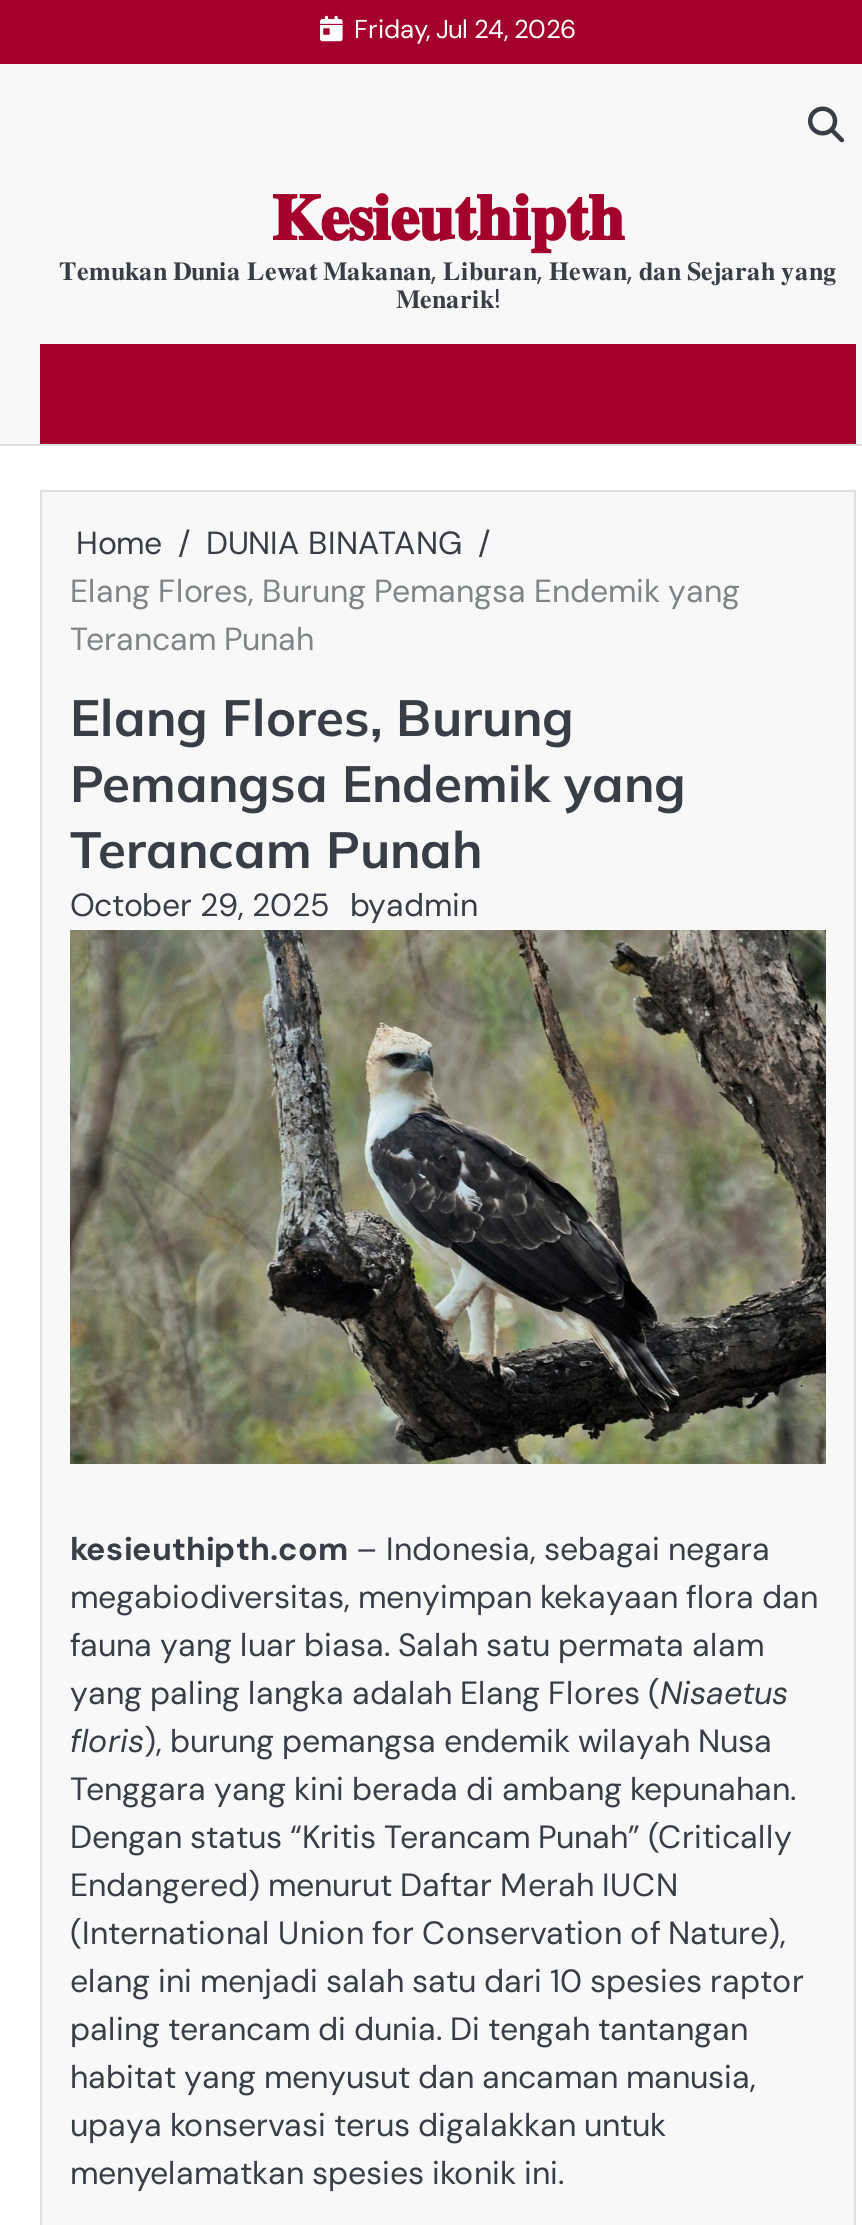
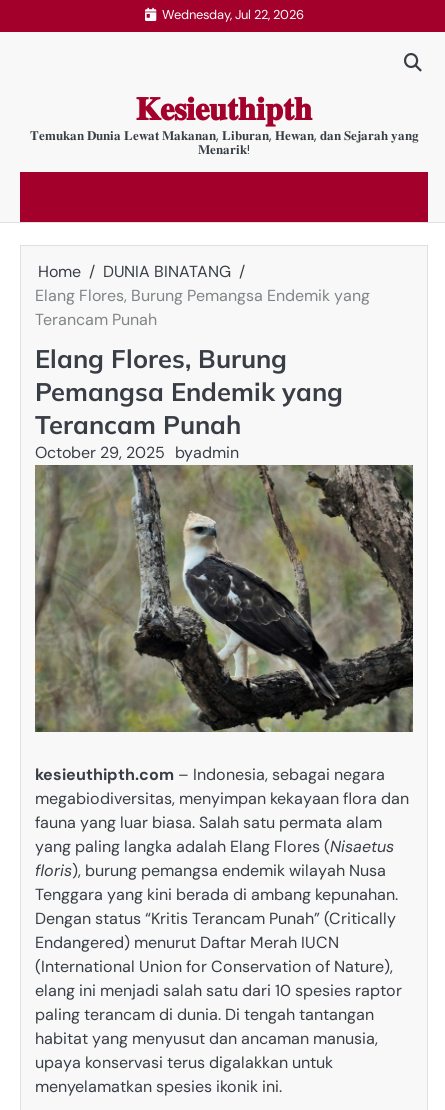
- Friday, Jul 24, 2026
+ Wednesday, Jul 22, 2026
